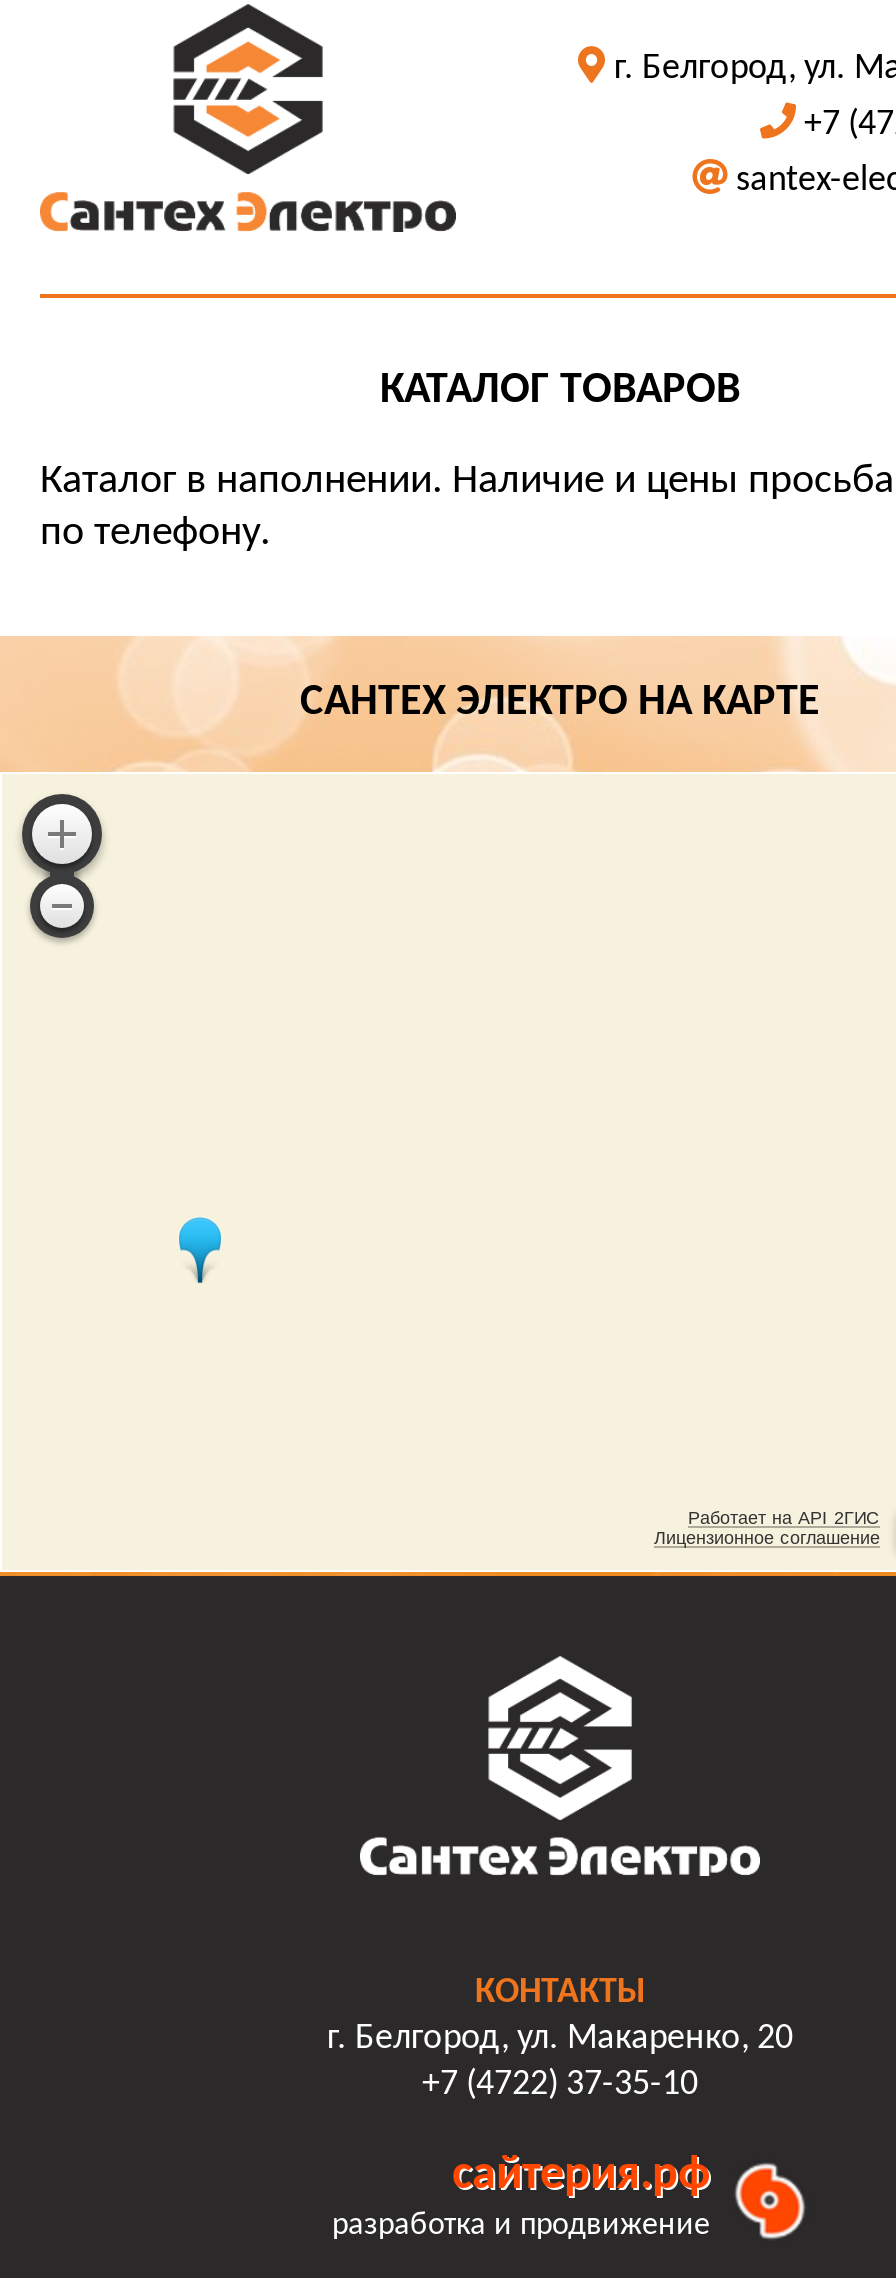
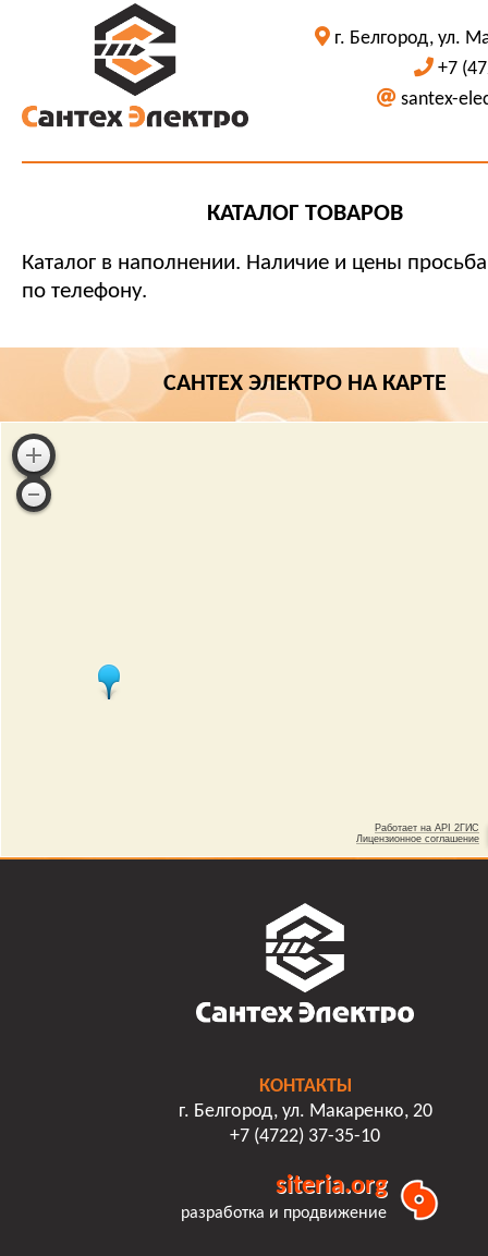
- сайтерия.рф
+ siteria.org
